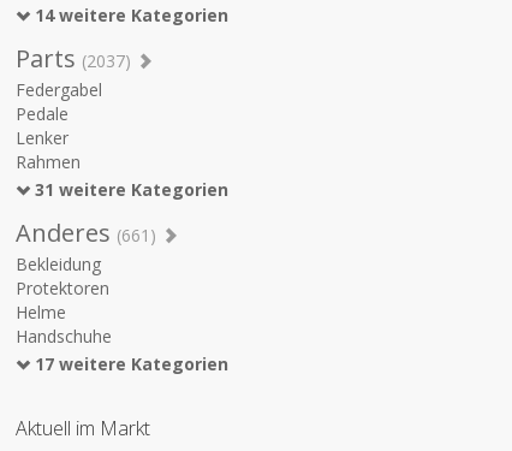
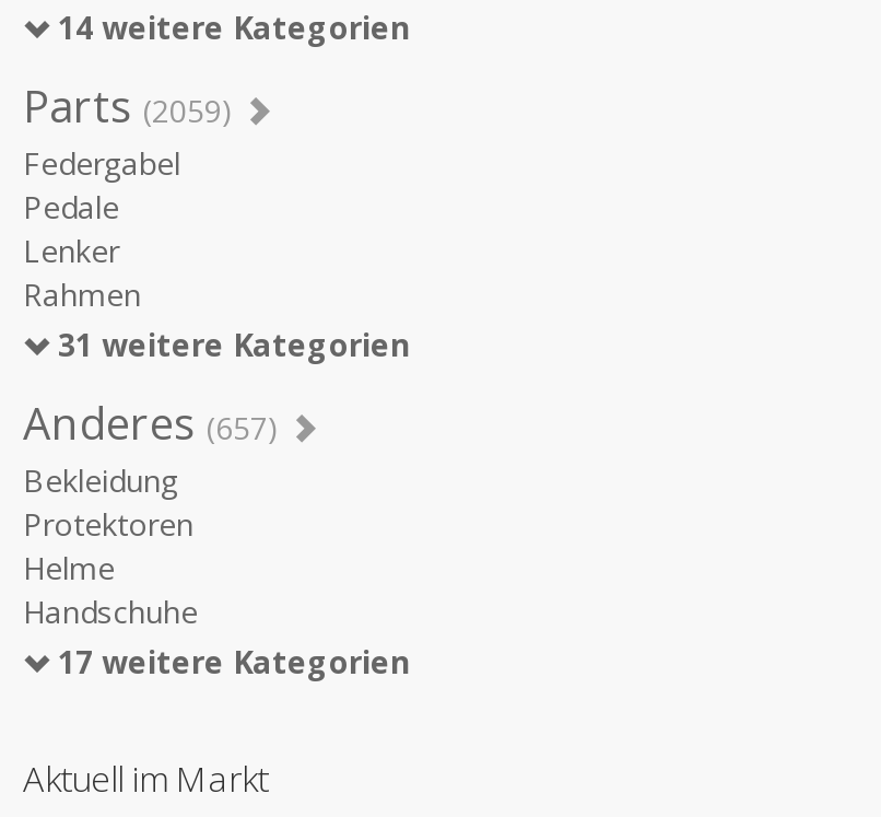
- Parts (2037)
+ Parts (2059)

- Anderes (661)
+ Anderes (657)
